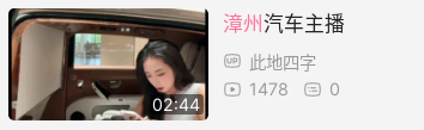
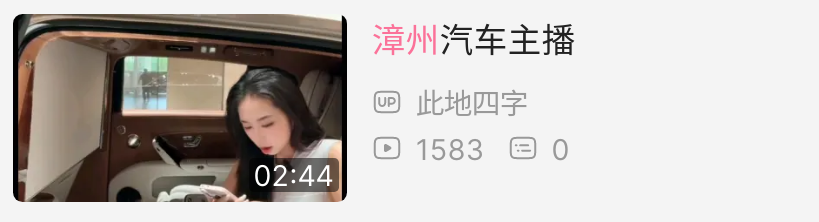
- 1478 0
+ 1583 0
